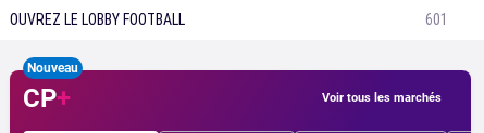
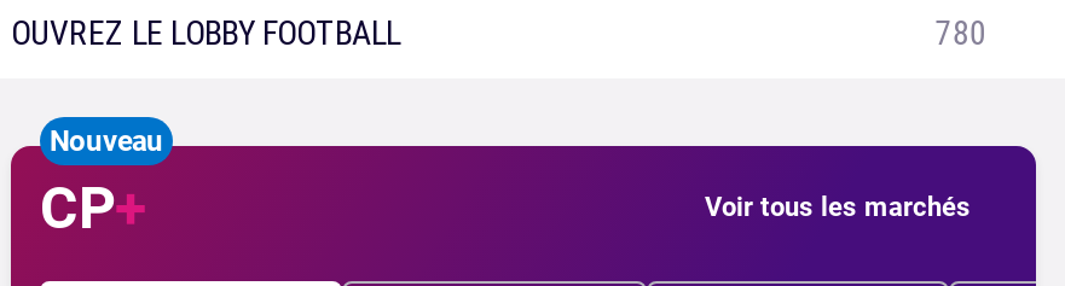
- 601
+ 780
